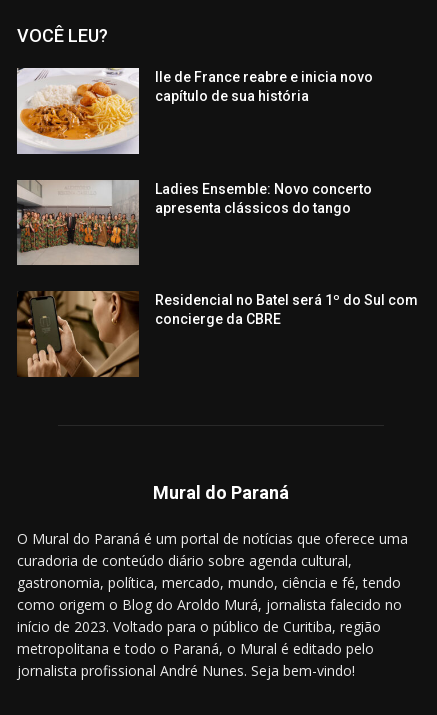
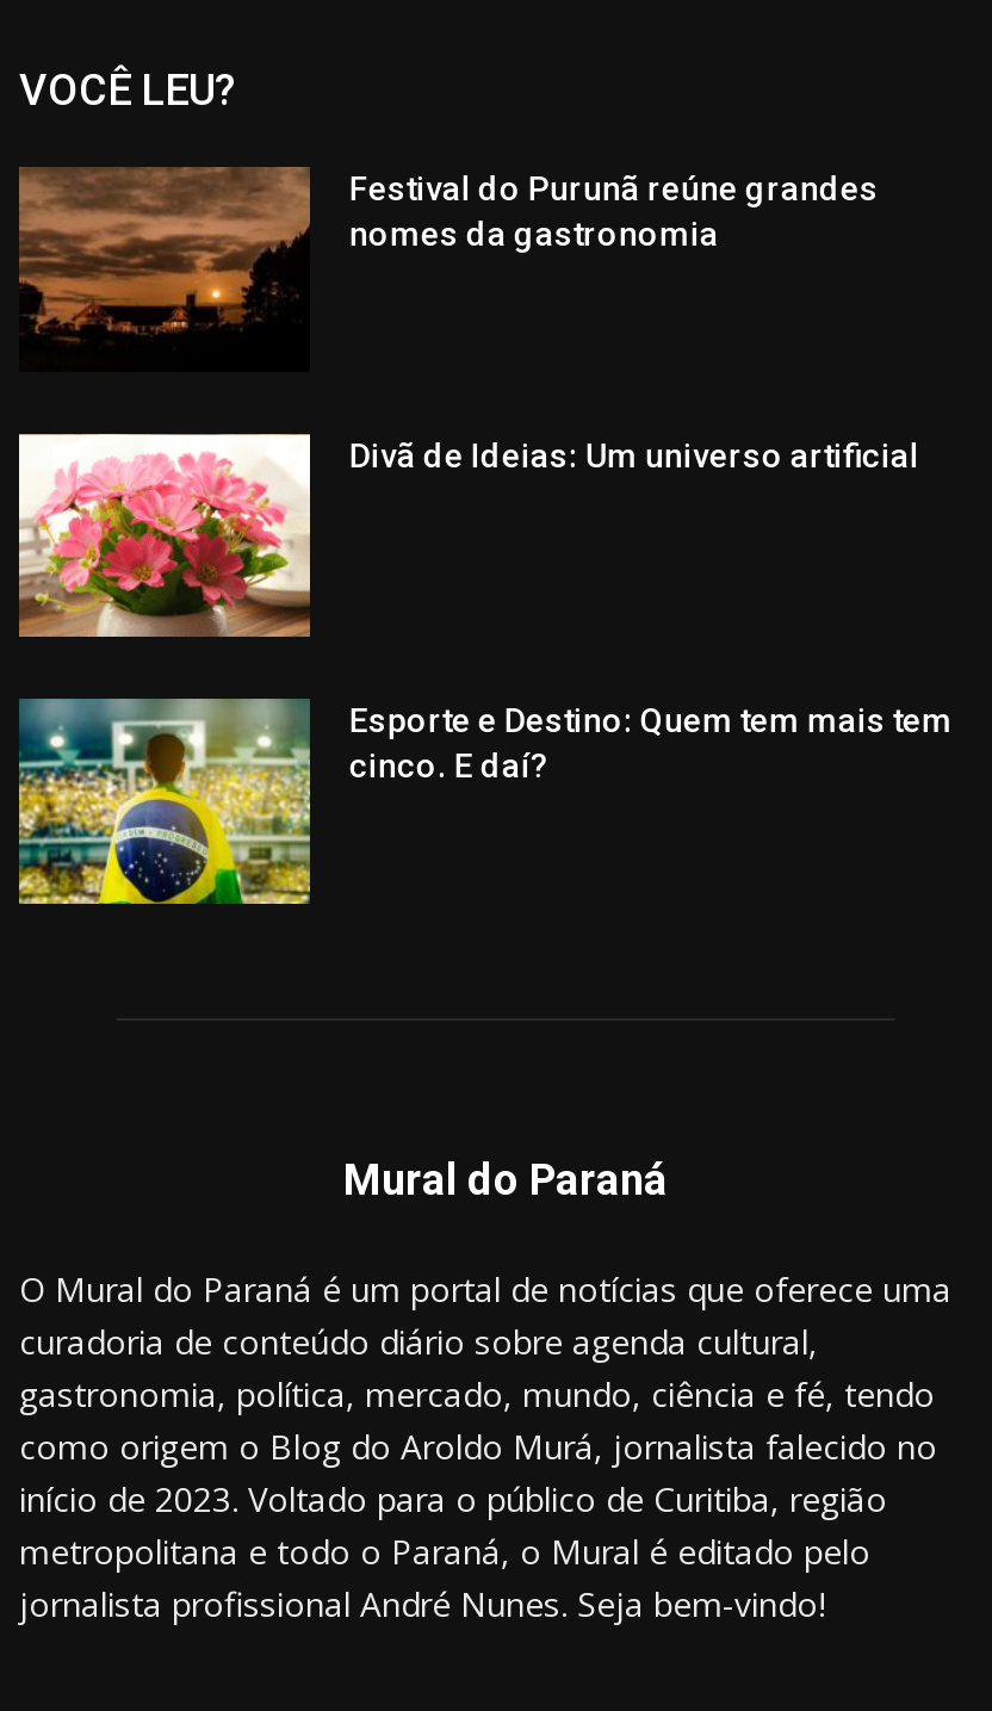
- [image]
- Ile de France reabre e inicia novo
- capítulo de sua história
+ [image]
+ Festival do Purunã reúne grandes
+ nomes da gastronomia

- [image]
- Ladies Ensemble: Novo concerto
- apresenta clássicos do tango
+ [image]
+ Divã de Ideias: Um universo artificial

- [image]
- Residencial no Batel será 1º do Sul com
- concierge da CBRE
+ [image]
+ Esporte e Destino: Quem tem mais tem
+ cinco. E daí?
